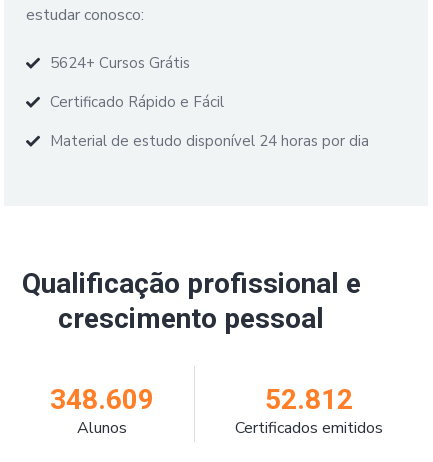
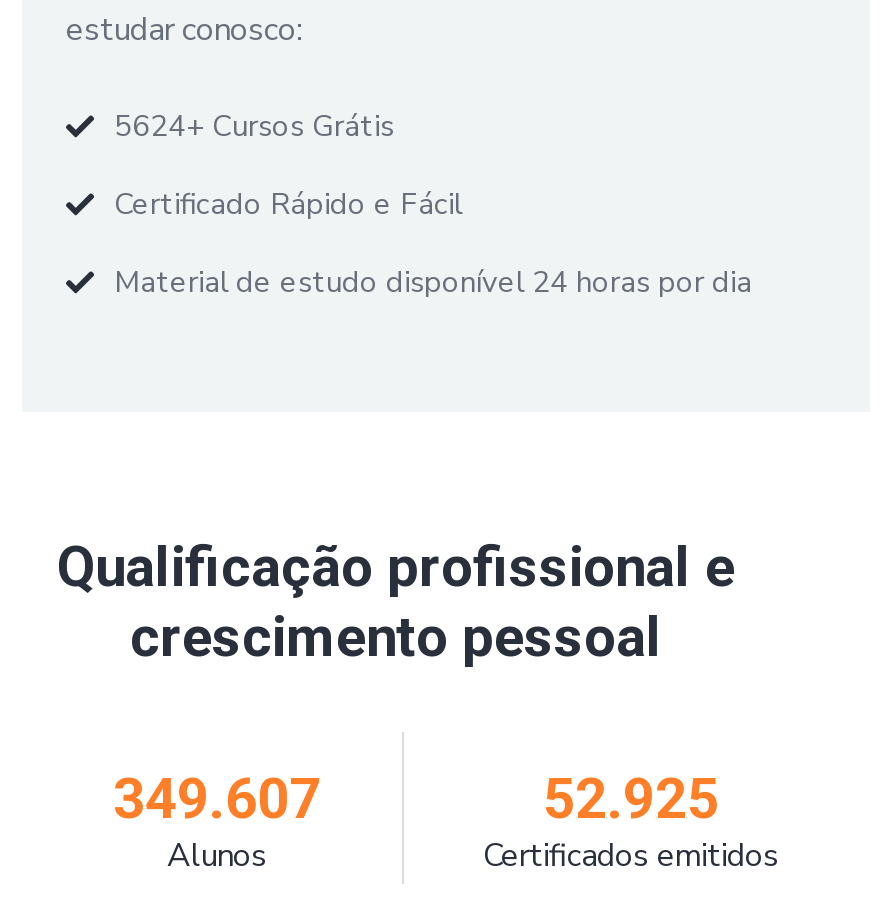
- 348.609
+ 349.607

- 52.812
+ 52.925
